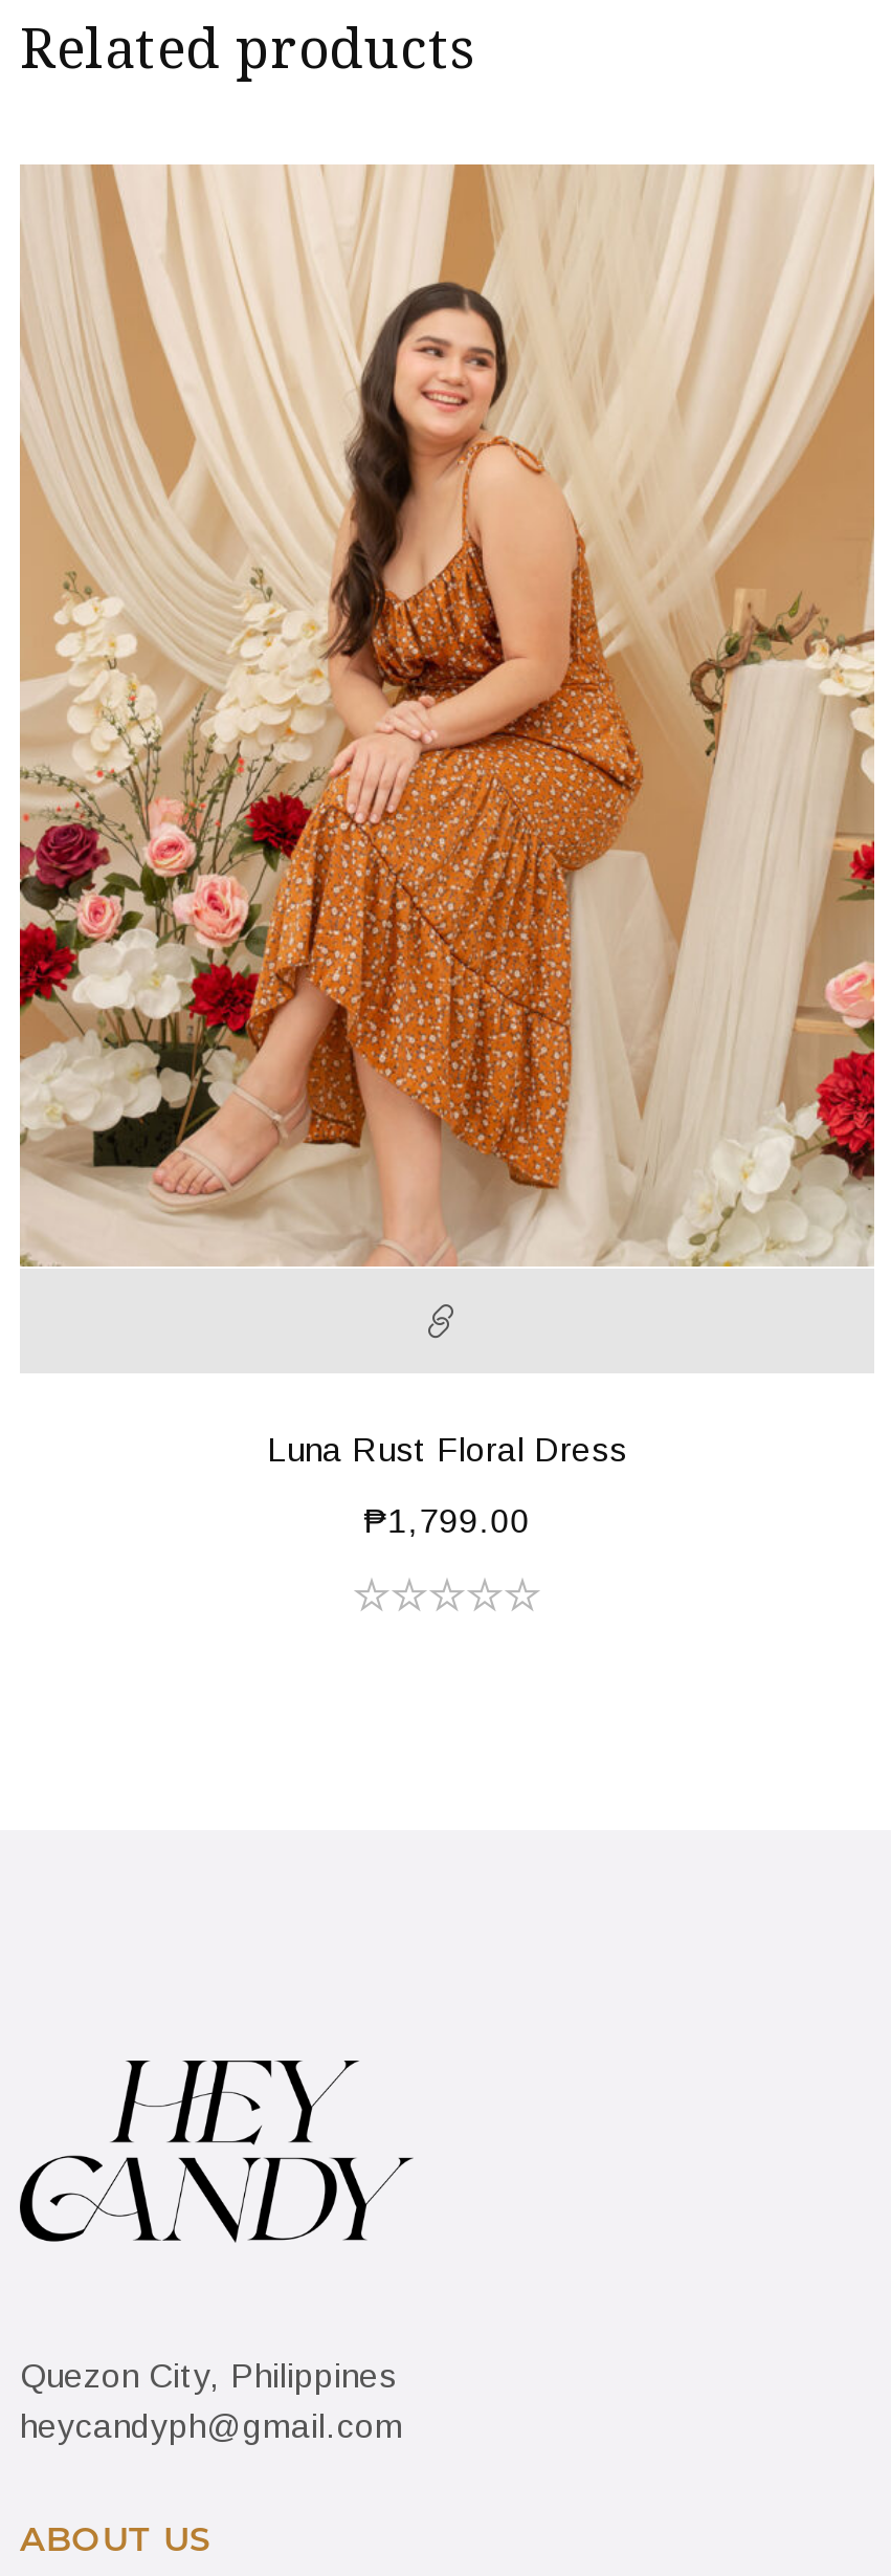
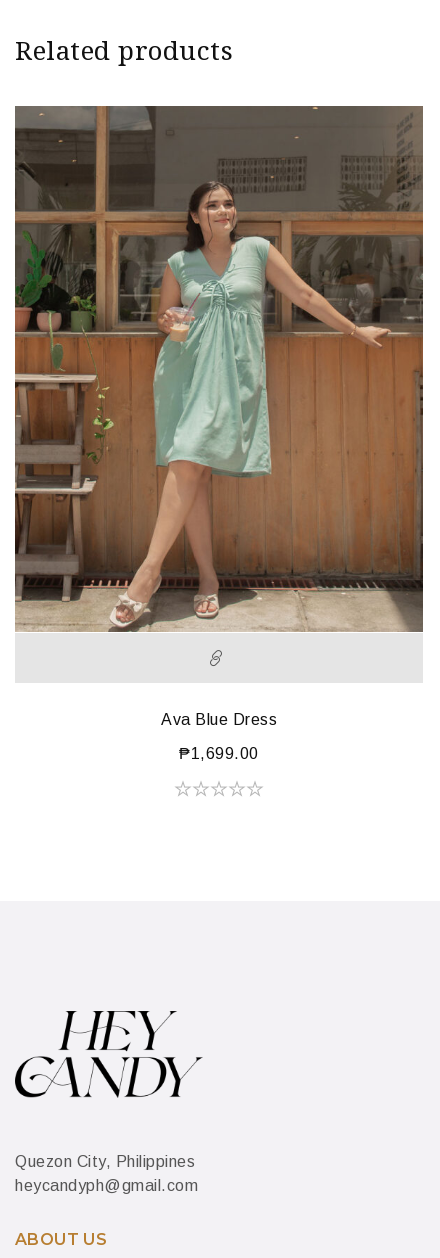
- [image]
+ [image]

- Luna Rust Floral Dress
+ Ava Blue Dress

- ₱1,799.00
+ ₱1,699.00
